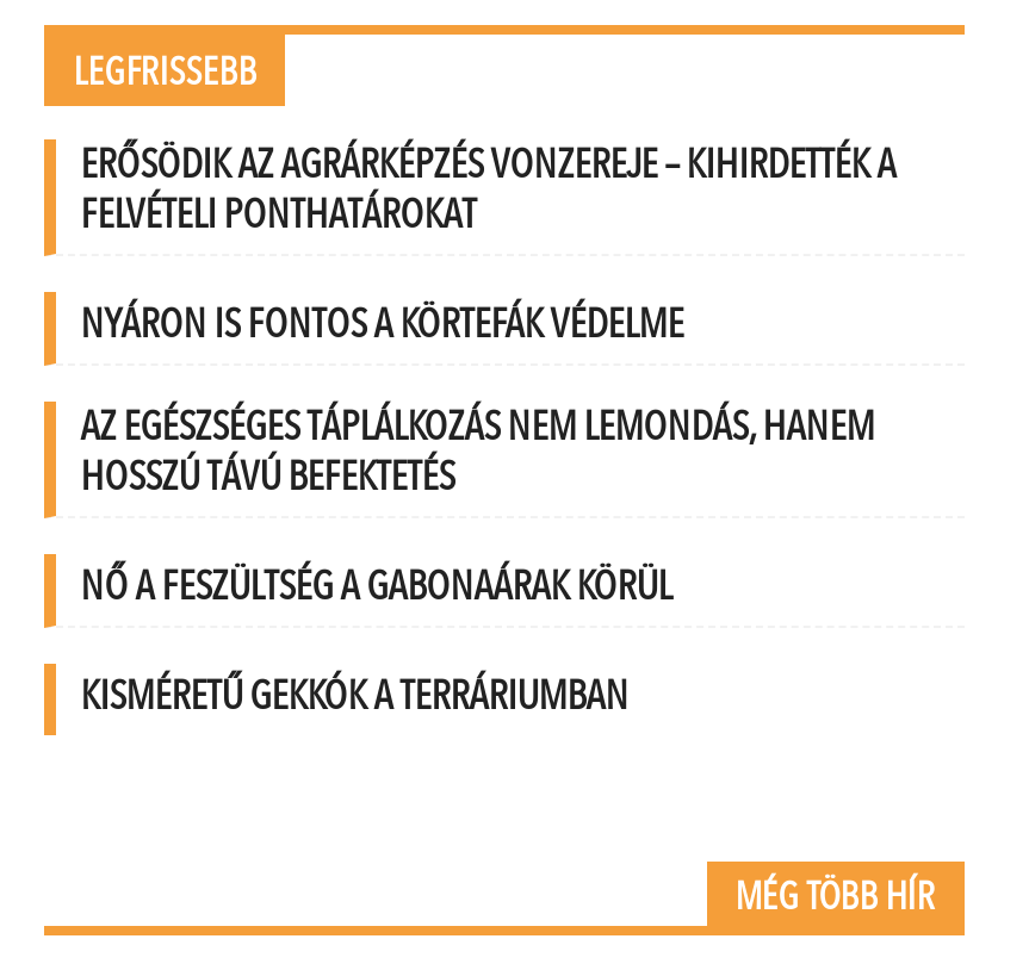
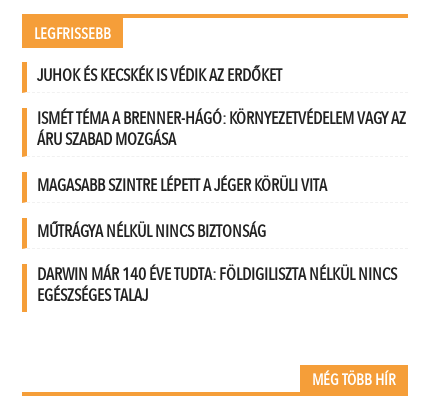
- ERŐSÖDIK AZ AGRÁRKÉPZÉS VONZEREJE – KIHIRDETTÉK A
- FELVÉTELI PONTHATÁROKAT
+ JUHOK ÉS KECSKÉK IS VÉDIK AZ ERDŐKET

- NYÁRON IS FONTOS A KÖRTEFÁK VÉDELME
+ ISMÉT TÉMA A BRENNER-HÁGÓ: KÖRNYEZETVÉDELEM VAGY AZ
+ ÁRU SZABAD MOZGÁSA

- AZ EGÉSZSÉGES TÁPLÁLKOZÁS NEM LEMONDÁS, HANEM
- HOSSZÚ TÁVÚ BEFEKTETÉS
+ MAGASABB SZINTRE LÉPETT A JÉGER KÖRÜLI VITA

- NŐ A FESZÜLTSÉG A GABONAÁRAK KÖRÜL
+ MŰTRÁGYA NÉLKÜL NINCS BIZTONSÁG

- KISMÉRETŰ GEKKÓK A TERRÁRIUMBAN
+ DARWIN MÁR 140 ÉVE TUDTA: FÖLDIGILISZTA NÉLKÜL NINCS
+ EGÉSZSÉGES TALAJ
